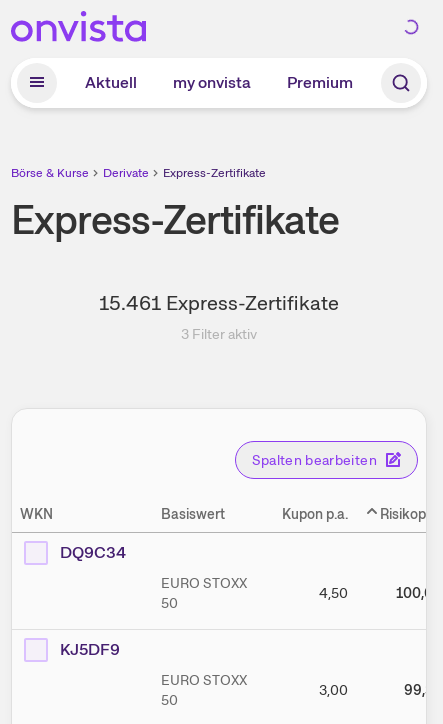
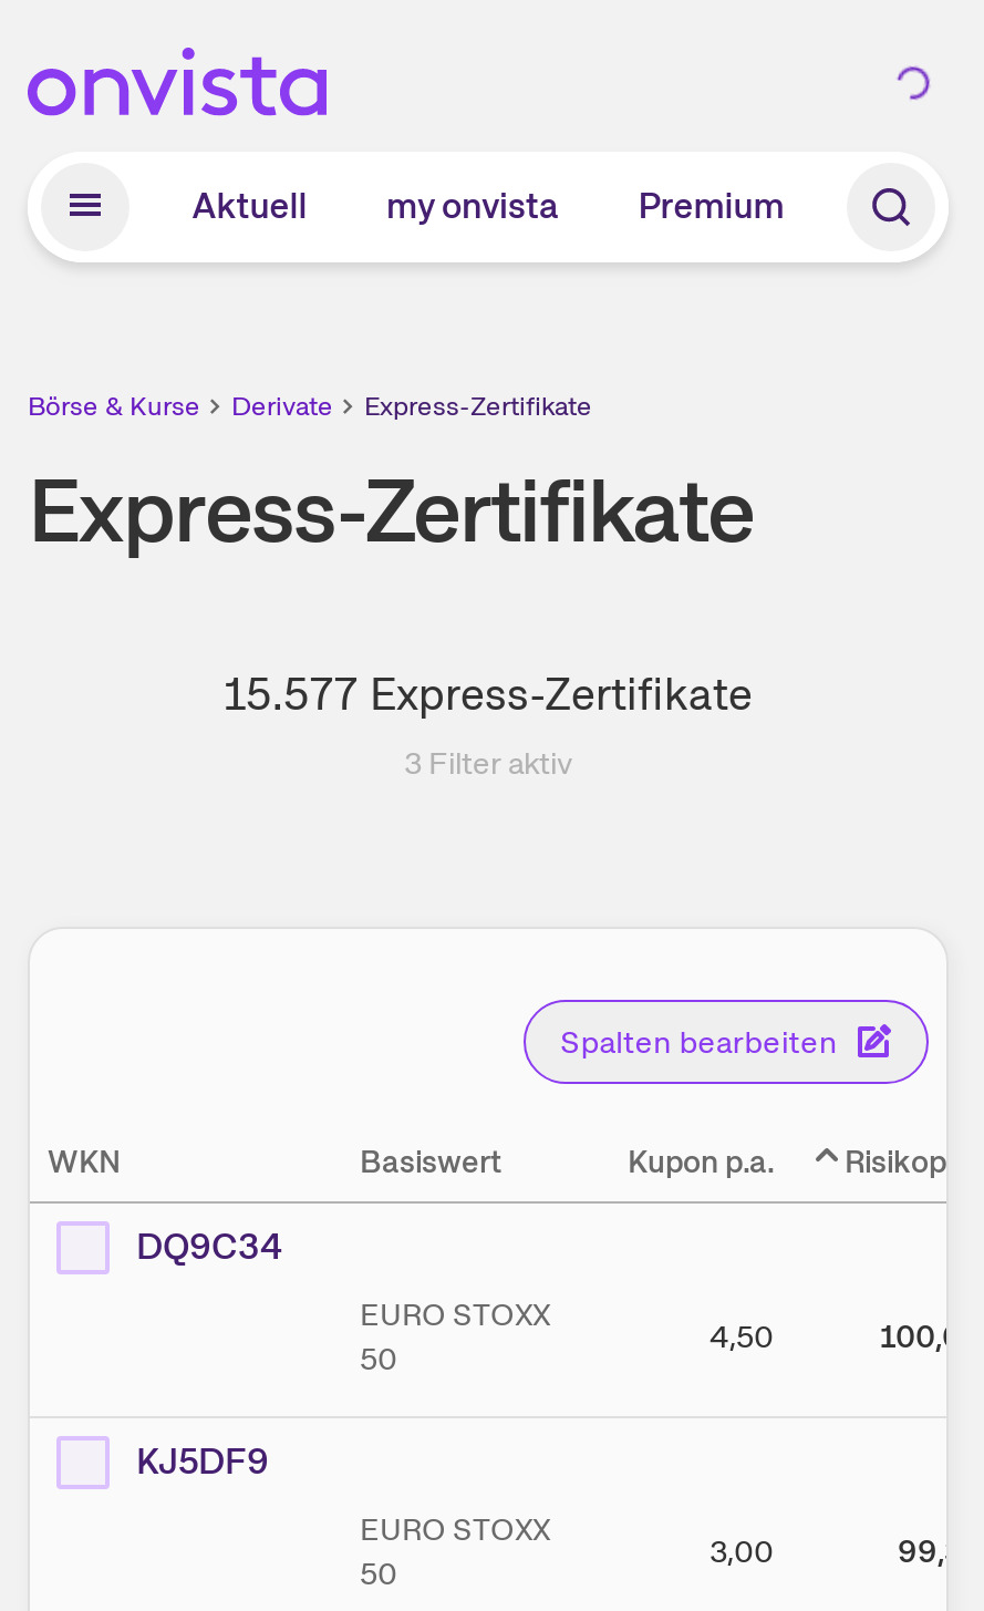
- 15.461 Express-Zertifikate
+ 15.577 Express-Zertifikate
